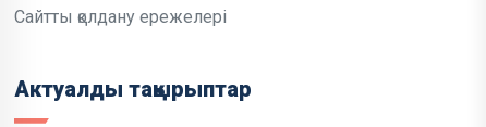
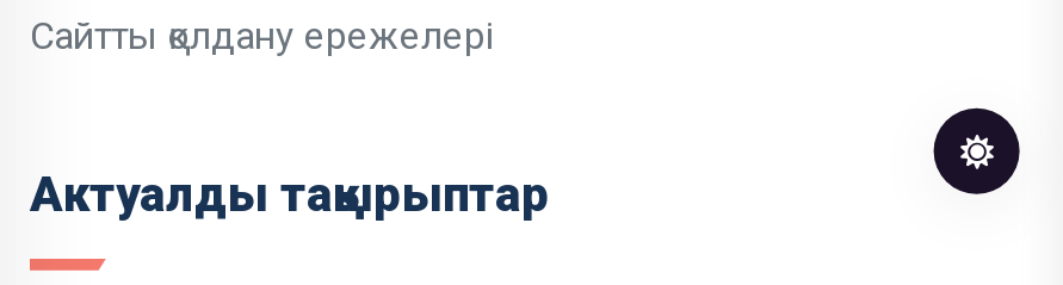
+ [image]
